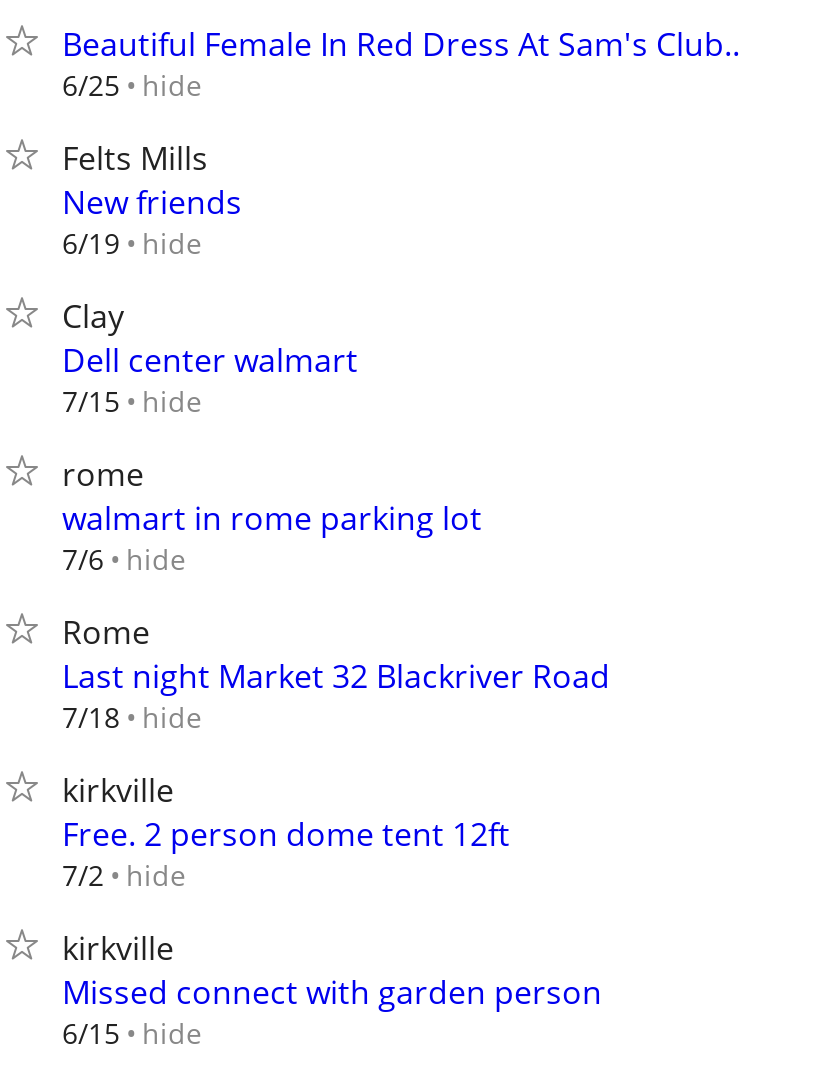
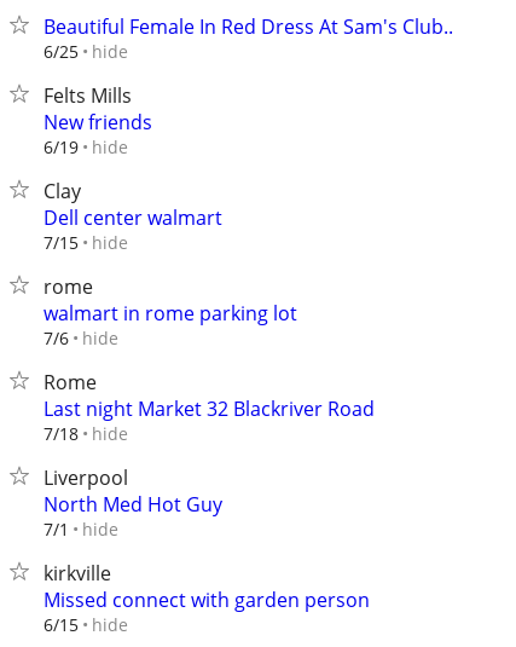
- kirkville
- Free. 2 person dome tent 12ft
- 7/2 hide
+ Liverpool
+ North Med Hot Guy
+ 7/1 hide
